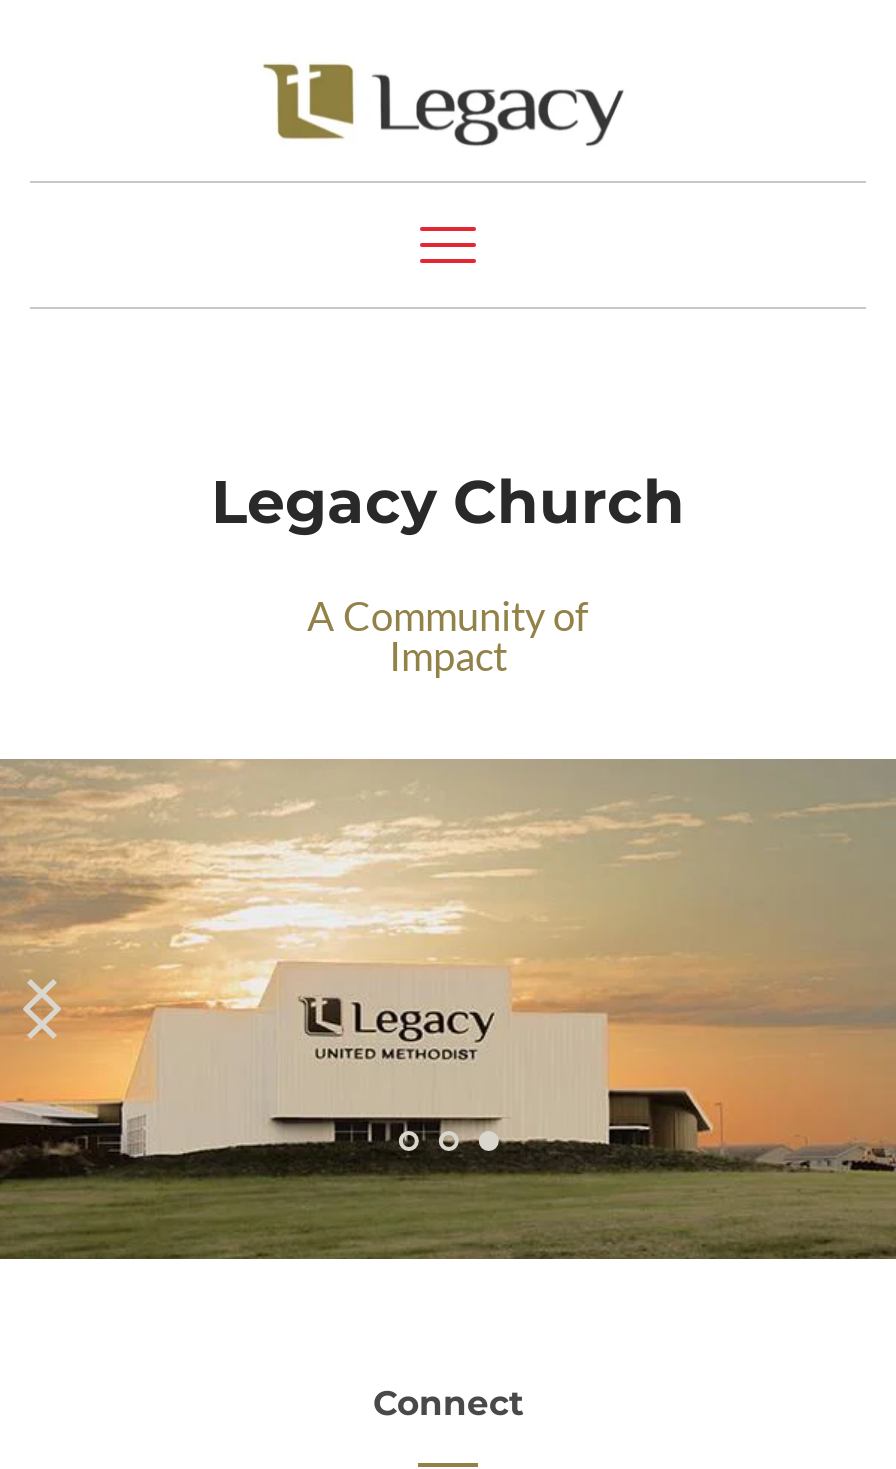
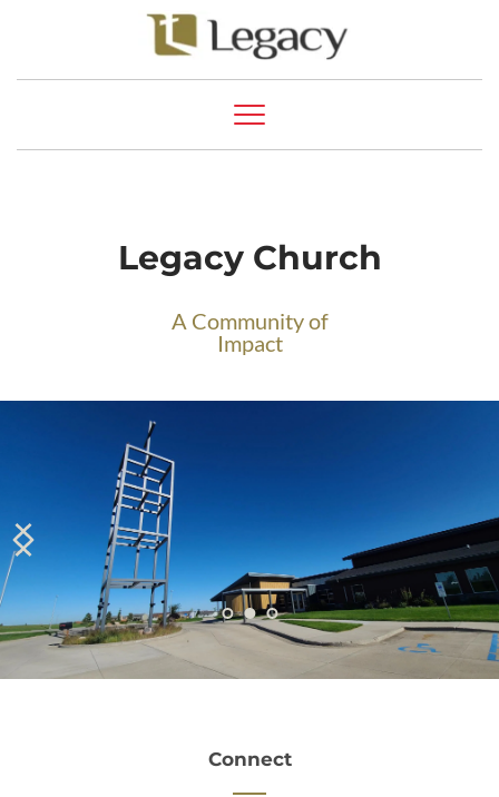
- [image]
+ [image]
